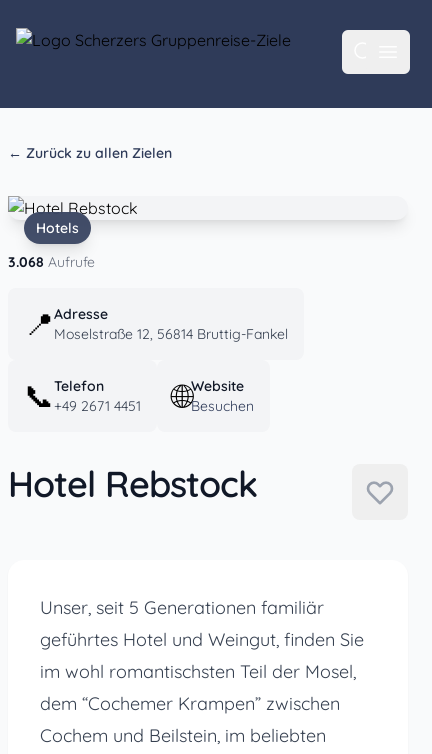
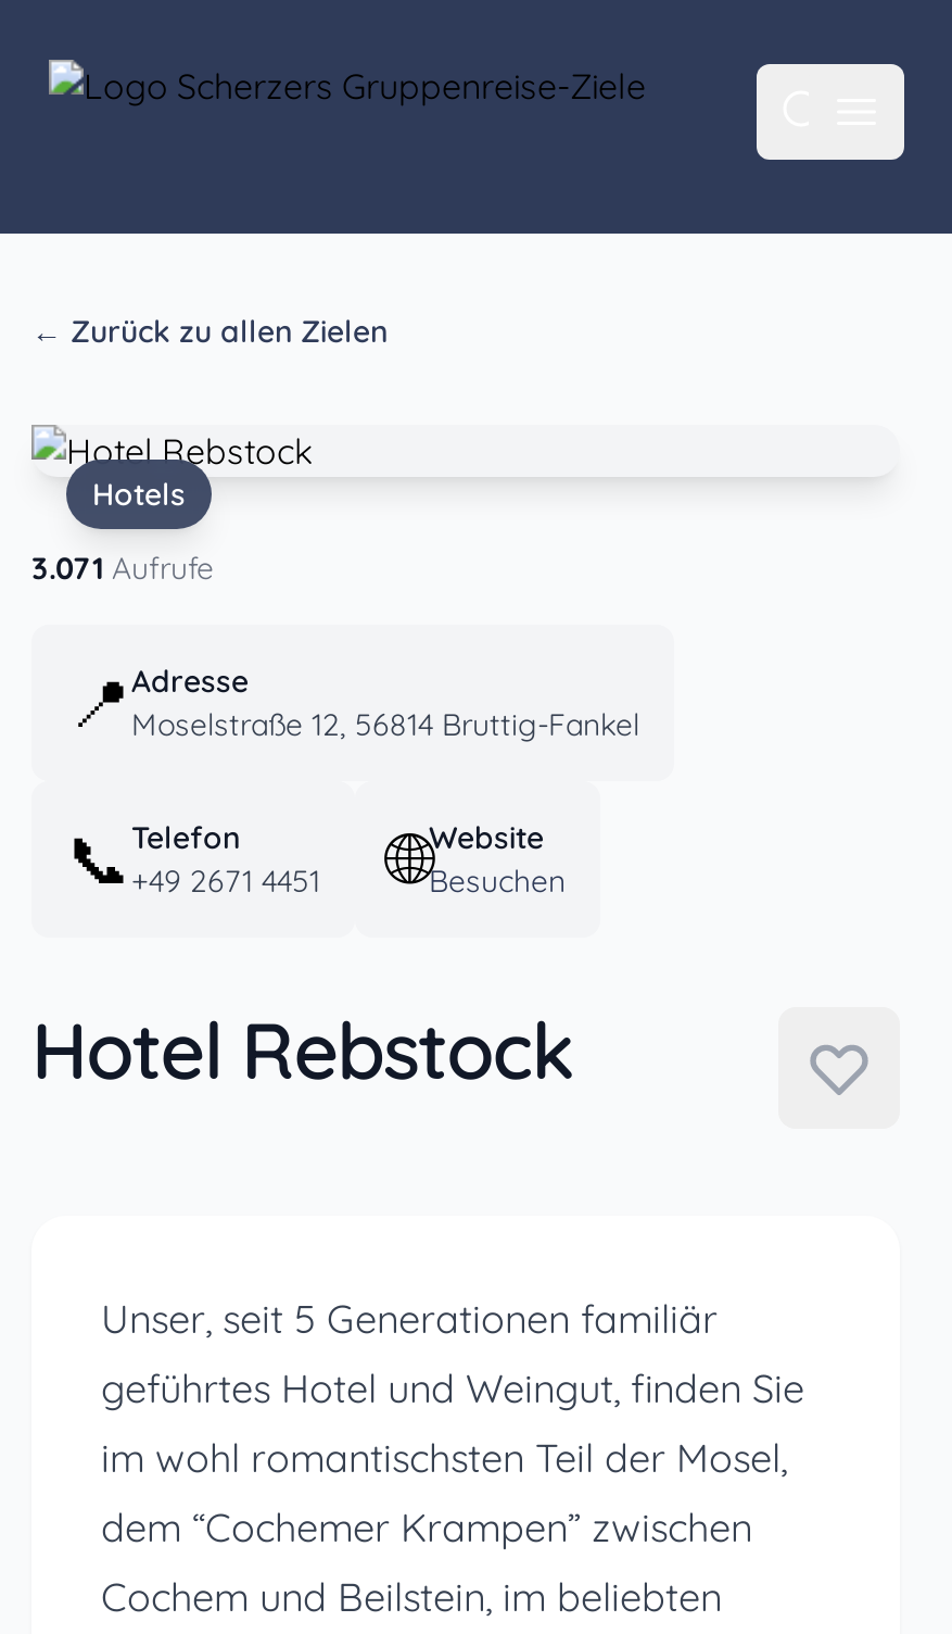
- 3.068 Aufrufe
+ 3.071 Aufrufe
